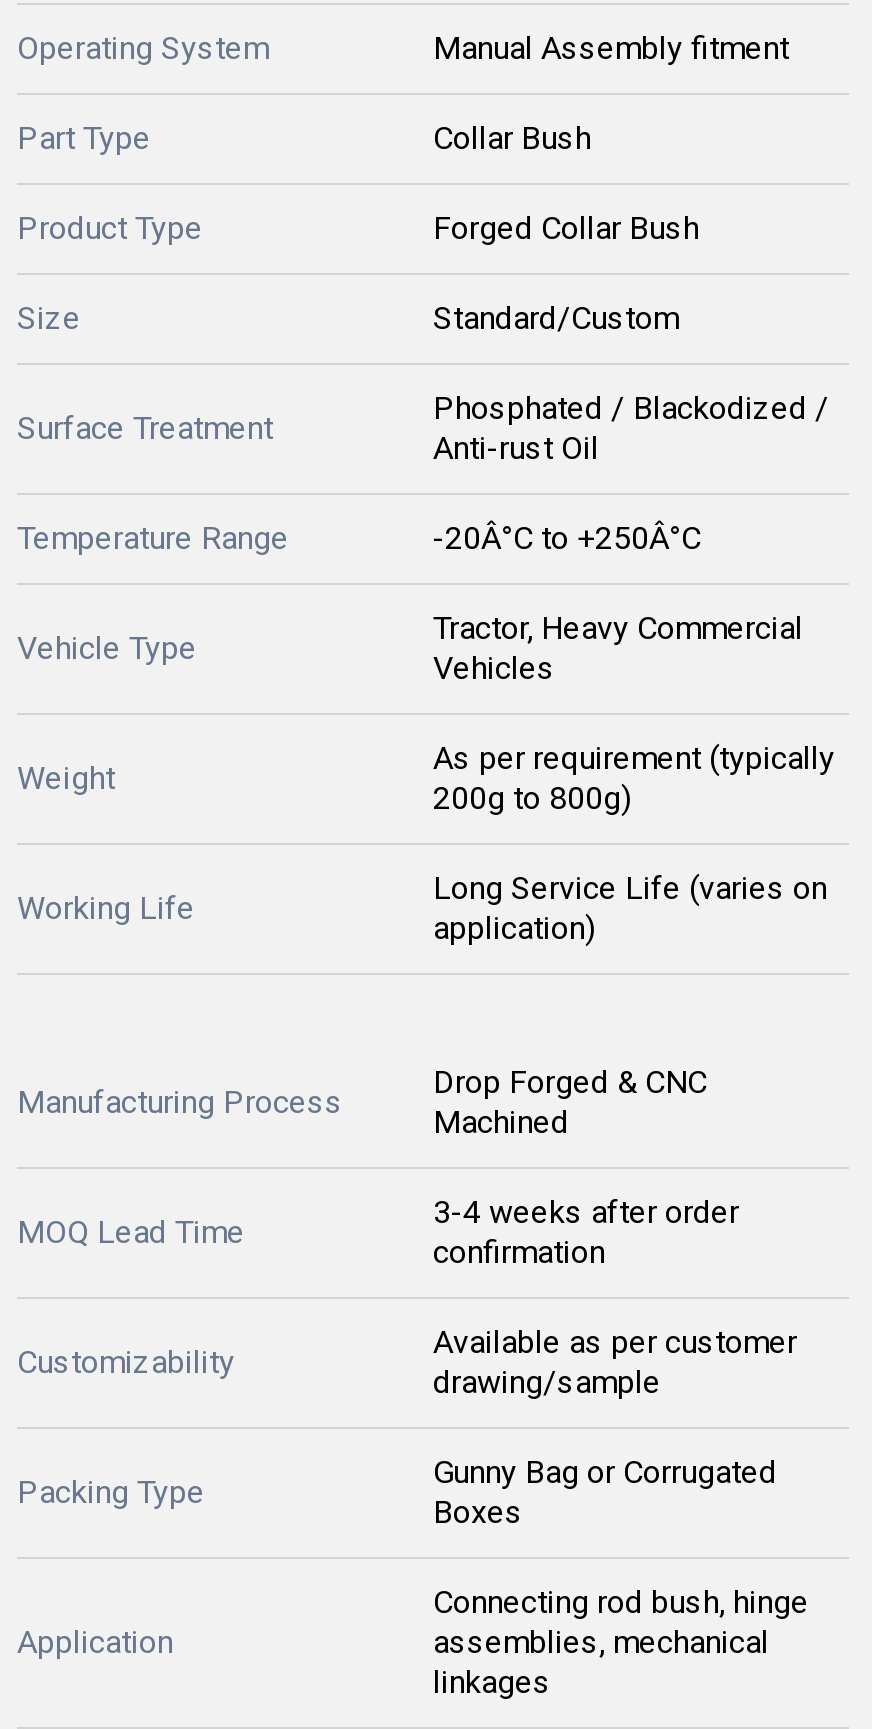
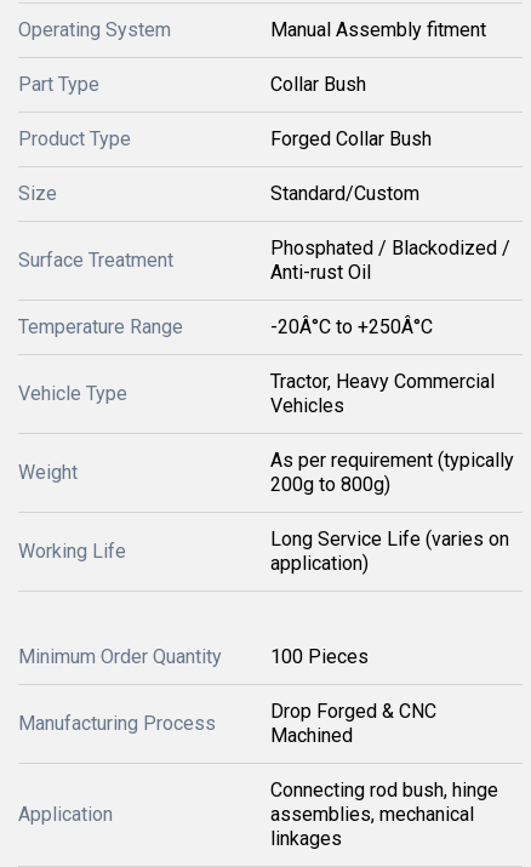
+ Minimum Order Quantity
+ 100 Pieces

moved down: Manufacturing Process | Drop Forged & CNC | Machined

- 3-4 weeks after order
- confirmation
- Customizability

- MOQ Lead Time

- Available as per customer
- drawing/sample
- Packing Type

- Gunny Bag or Corrugated
- Boxes
